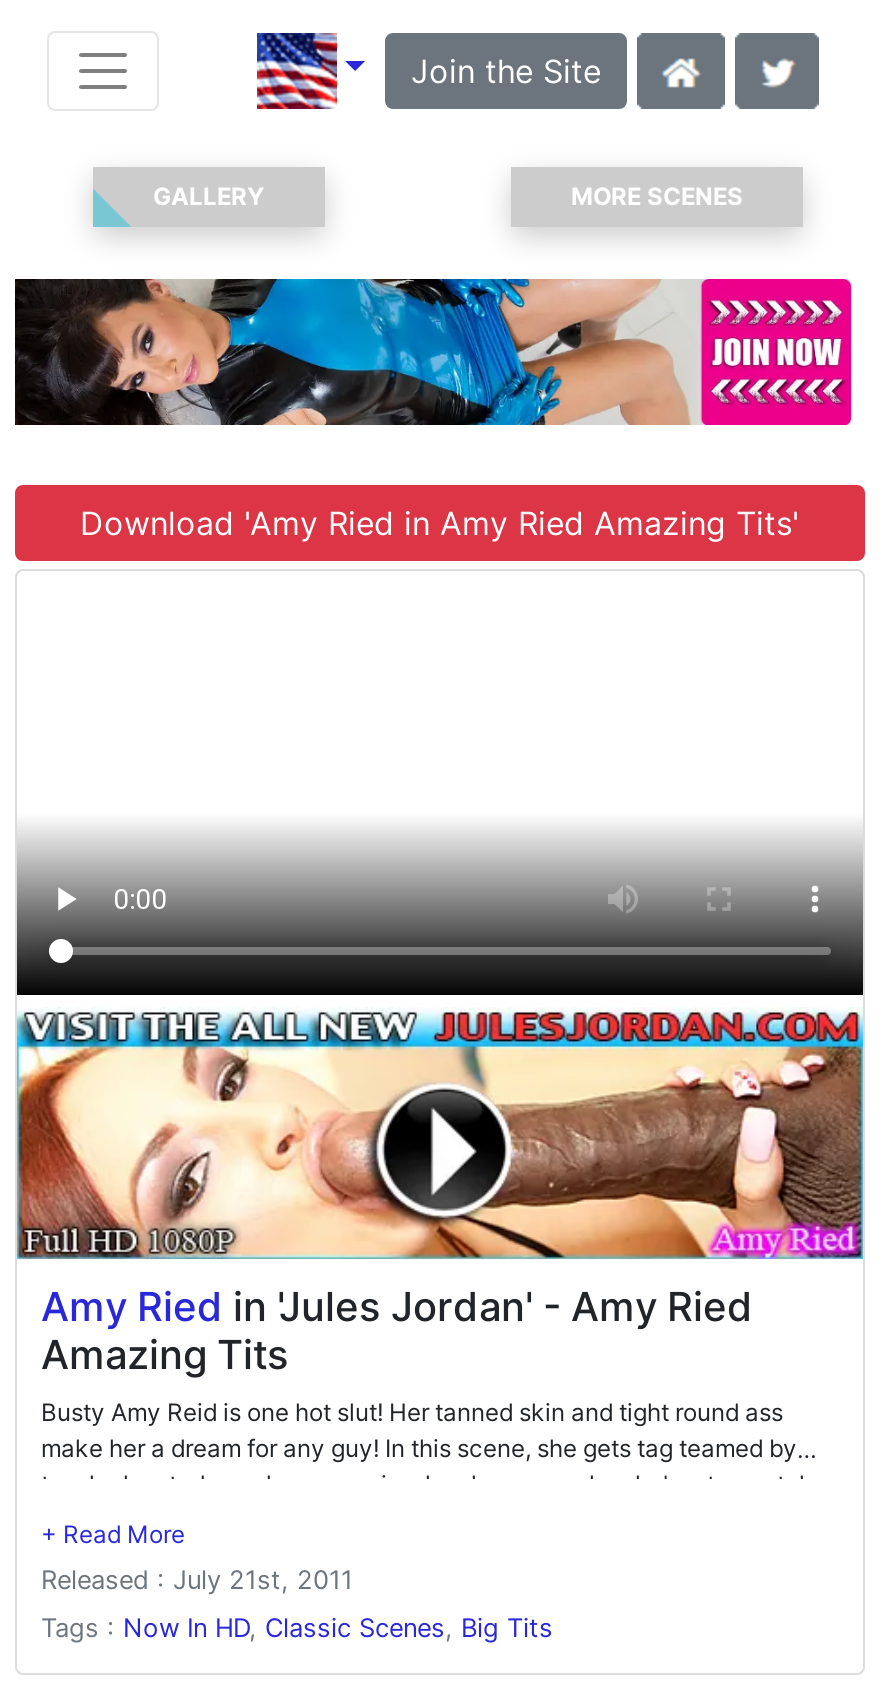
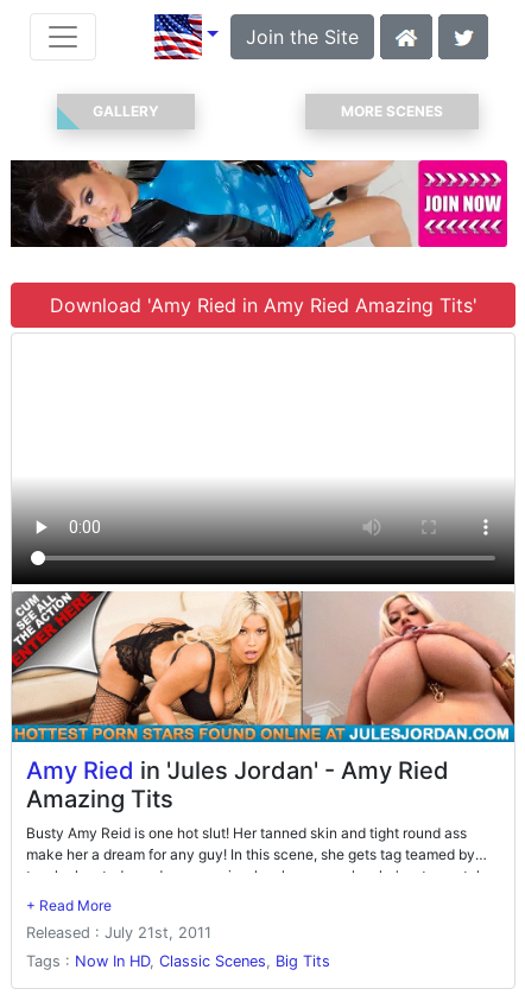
- [image]
+ [image]
